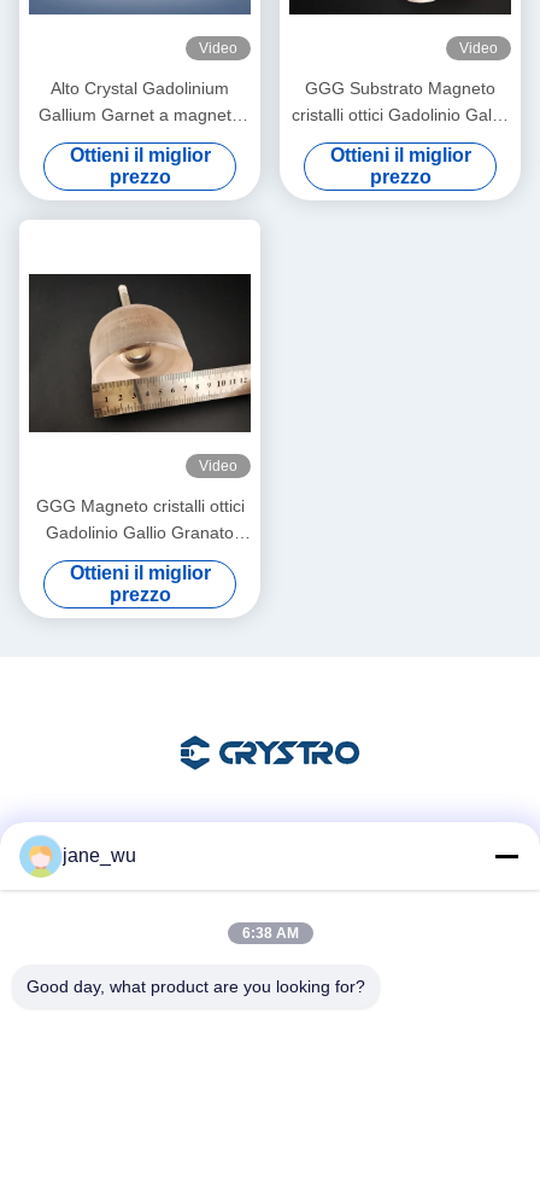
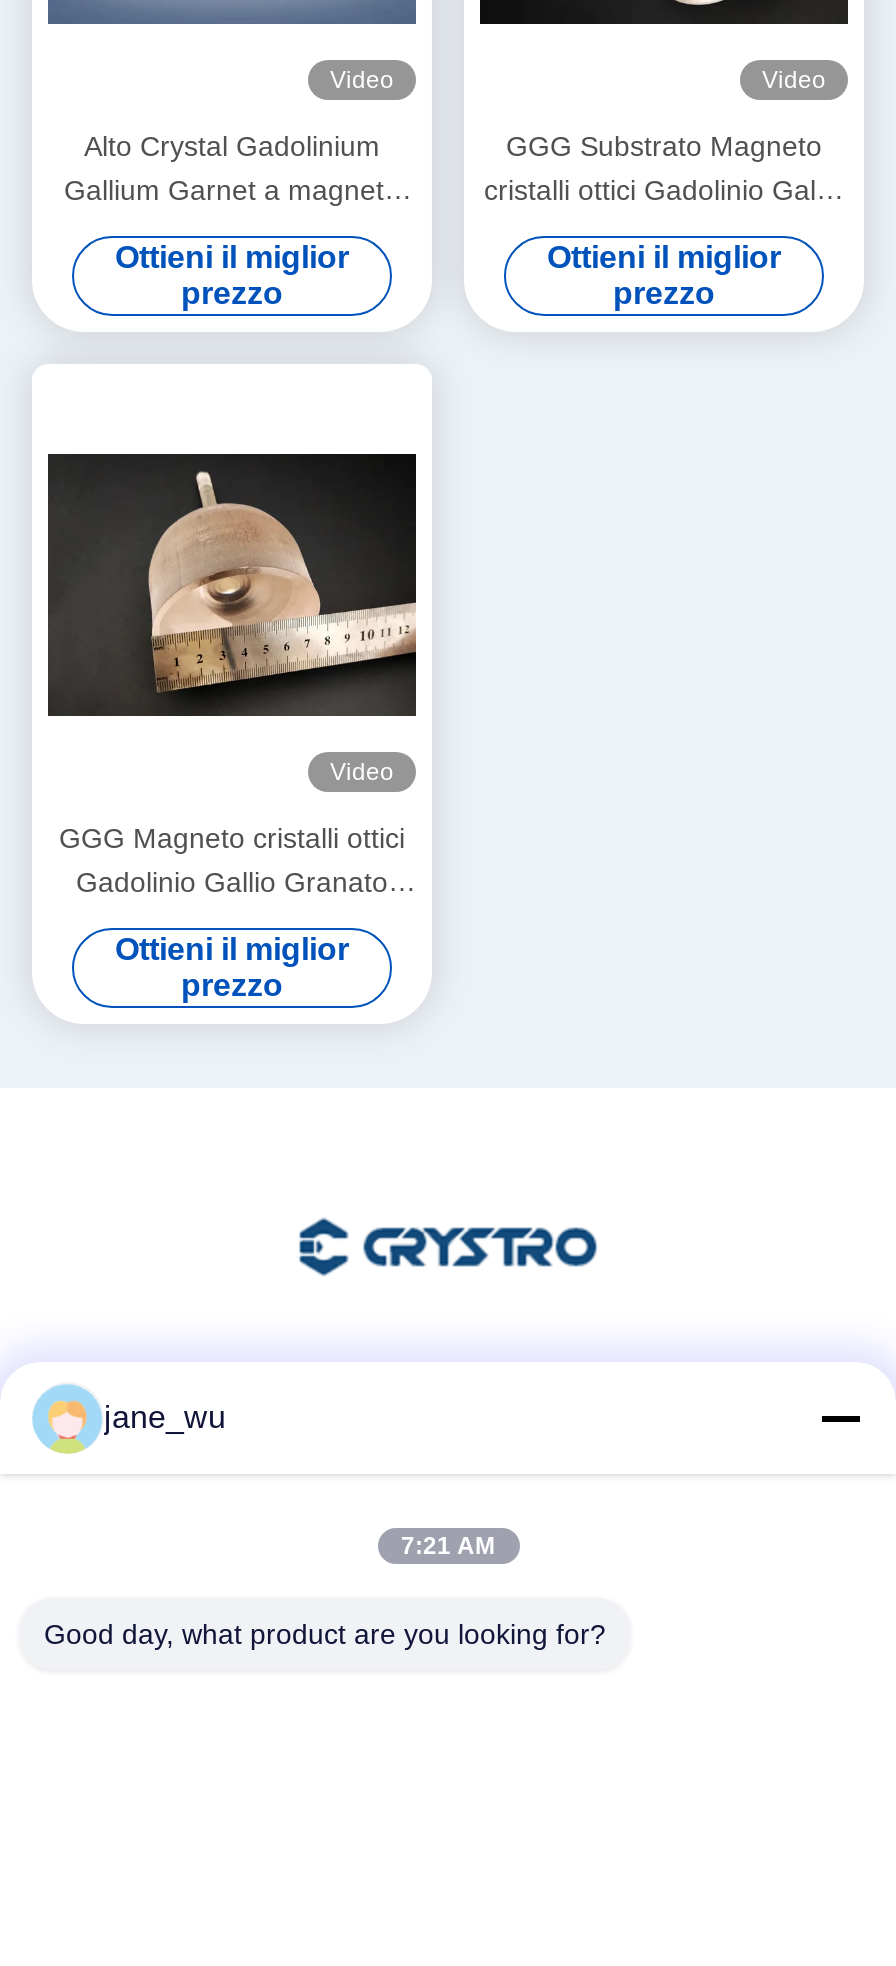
- 6:38 AM
+ 7:21 AM
